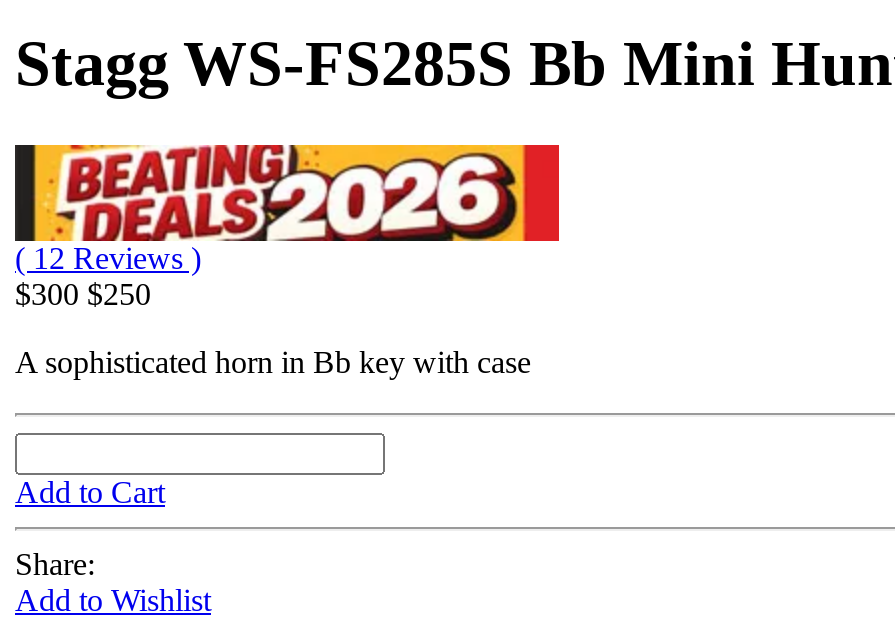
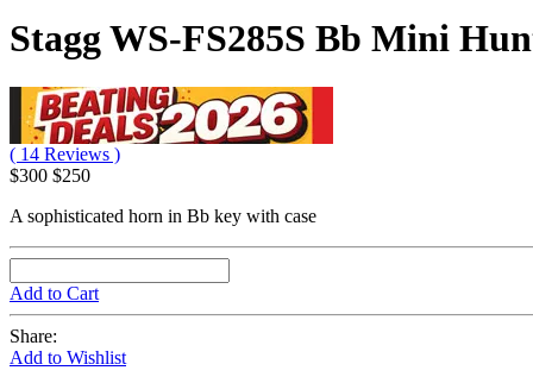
- ( 12 Reviews )
+ ( 14 Reviews )
